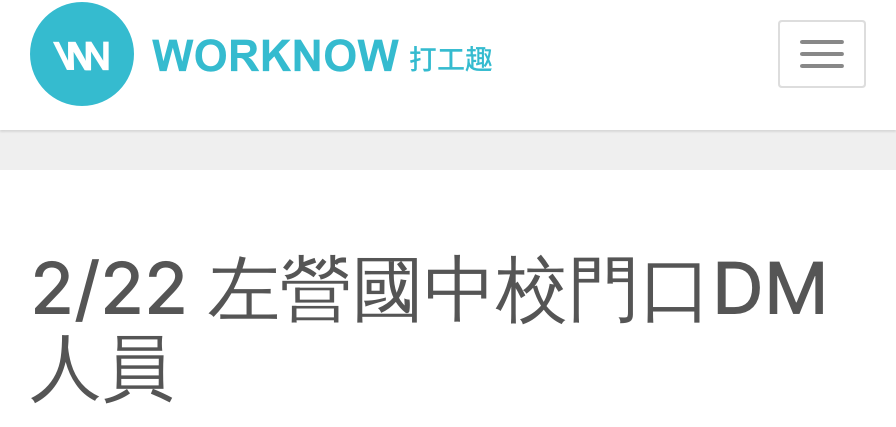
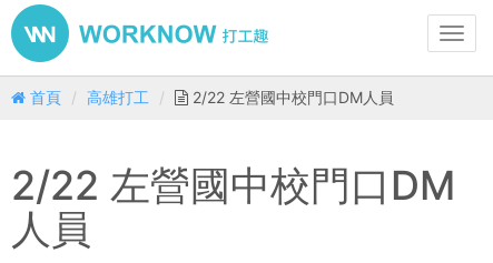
+ 首頁
+ 高雄打工
+ 2/22 左營國中校門口DM人員
